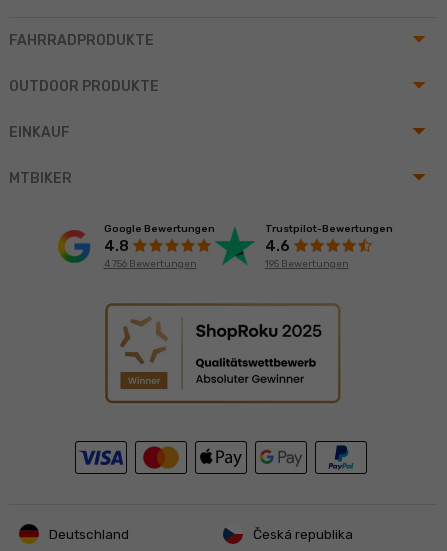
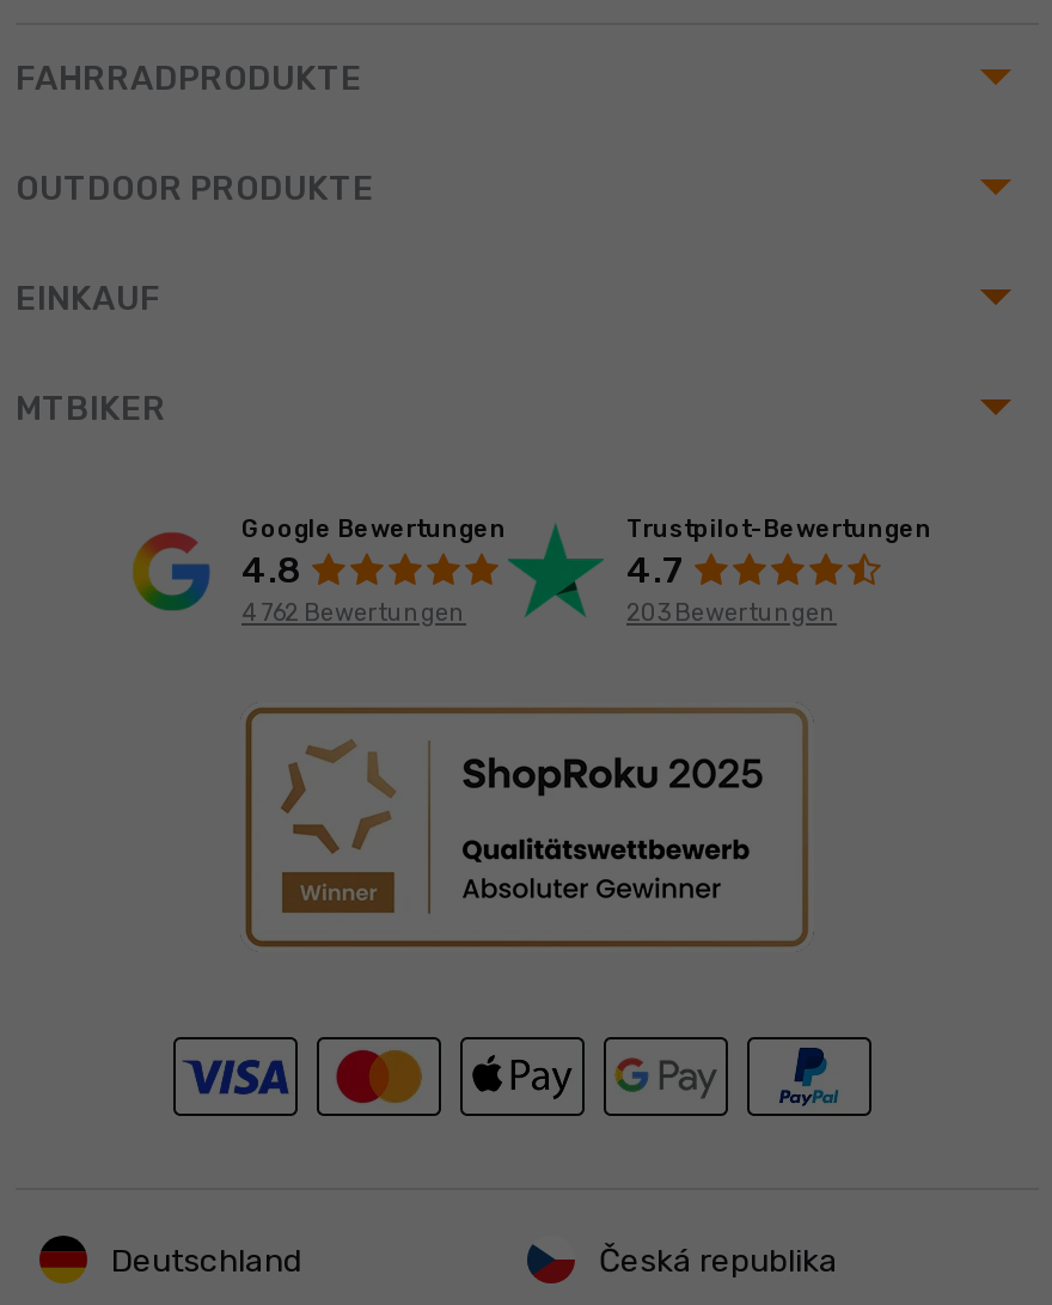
- 4.6
+ 4.7

- 4 756 Bewertungen
+ 4 762 Bewertungen

- 195 Bewertungen
+ 203 Bewertungen
